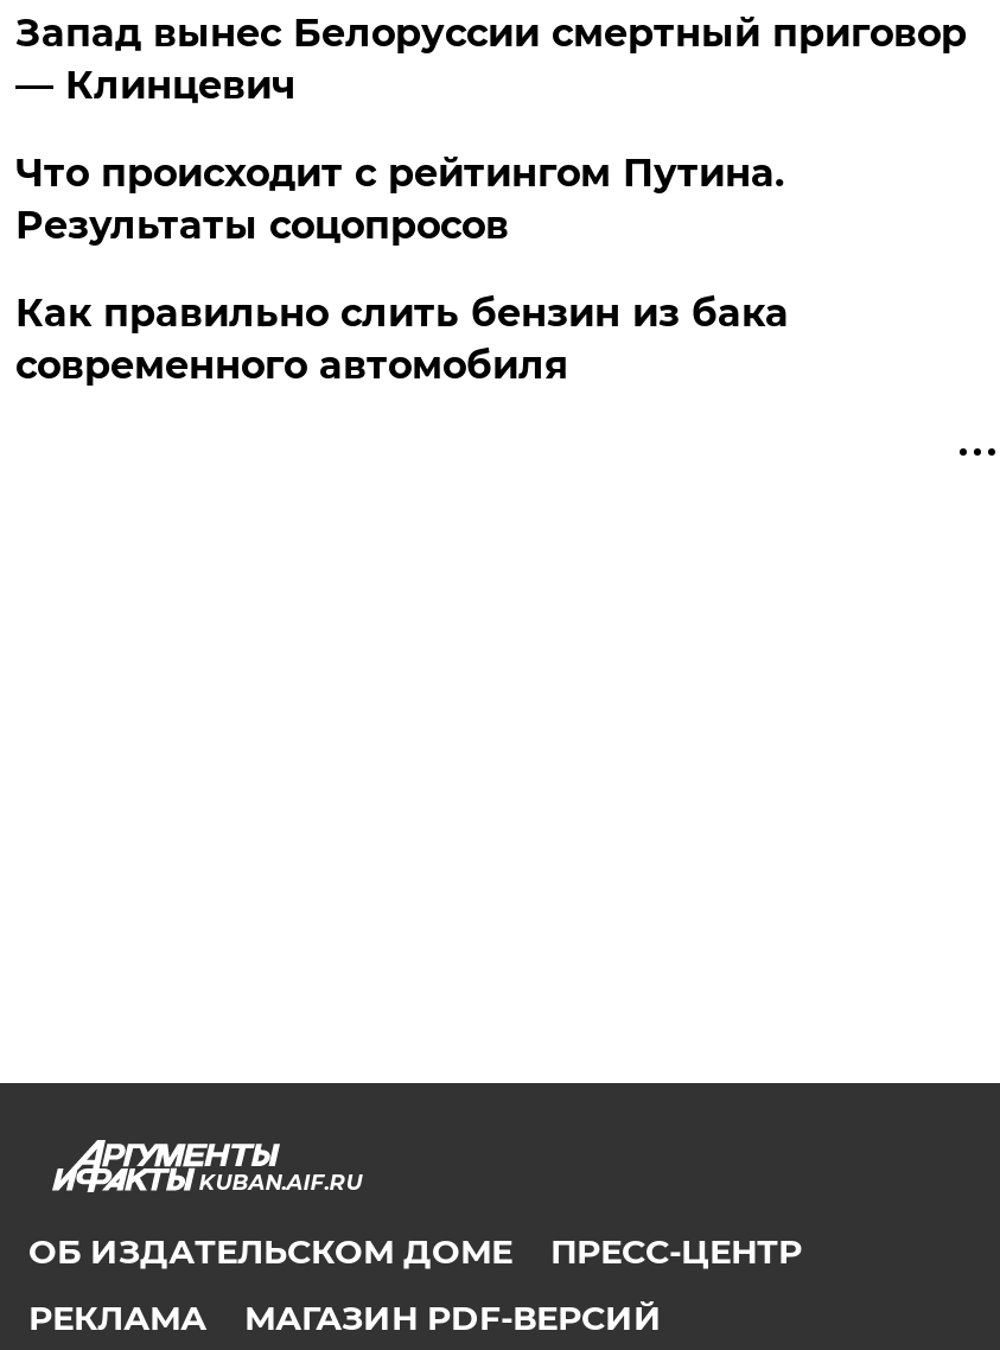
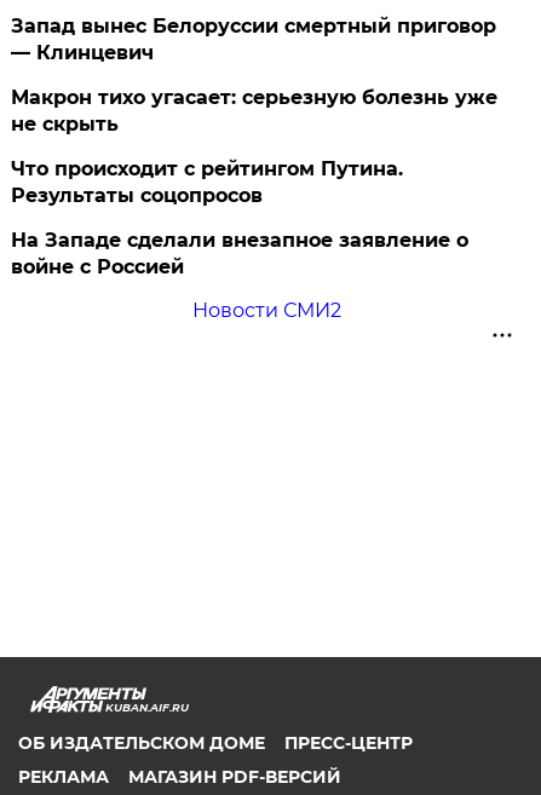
+ Макрон тихо угасает: серьезную болезнь уже
+ не скрыть

- Как правильно слить бензин из бака
- современного автомобиля
+ На Западе сделали внезапное заявление о
+ войне с Россией
+ Новости СМИ2
